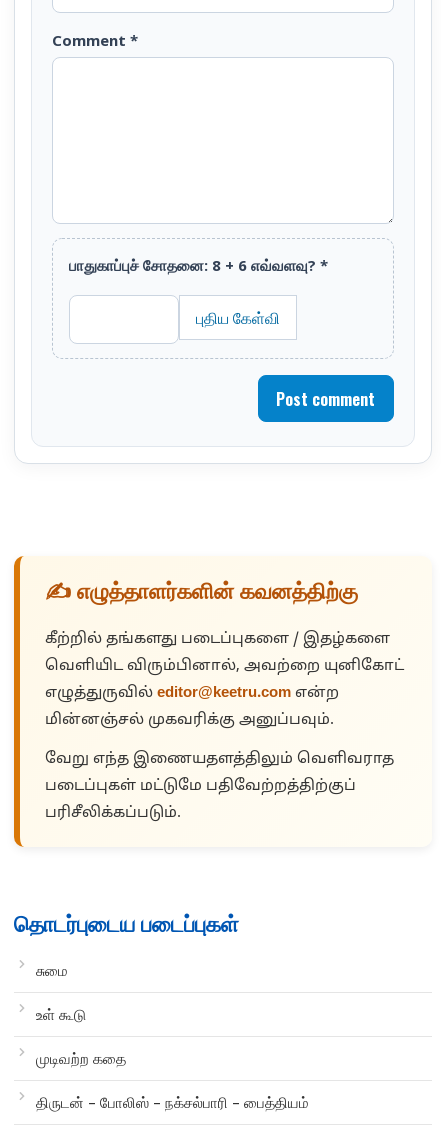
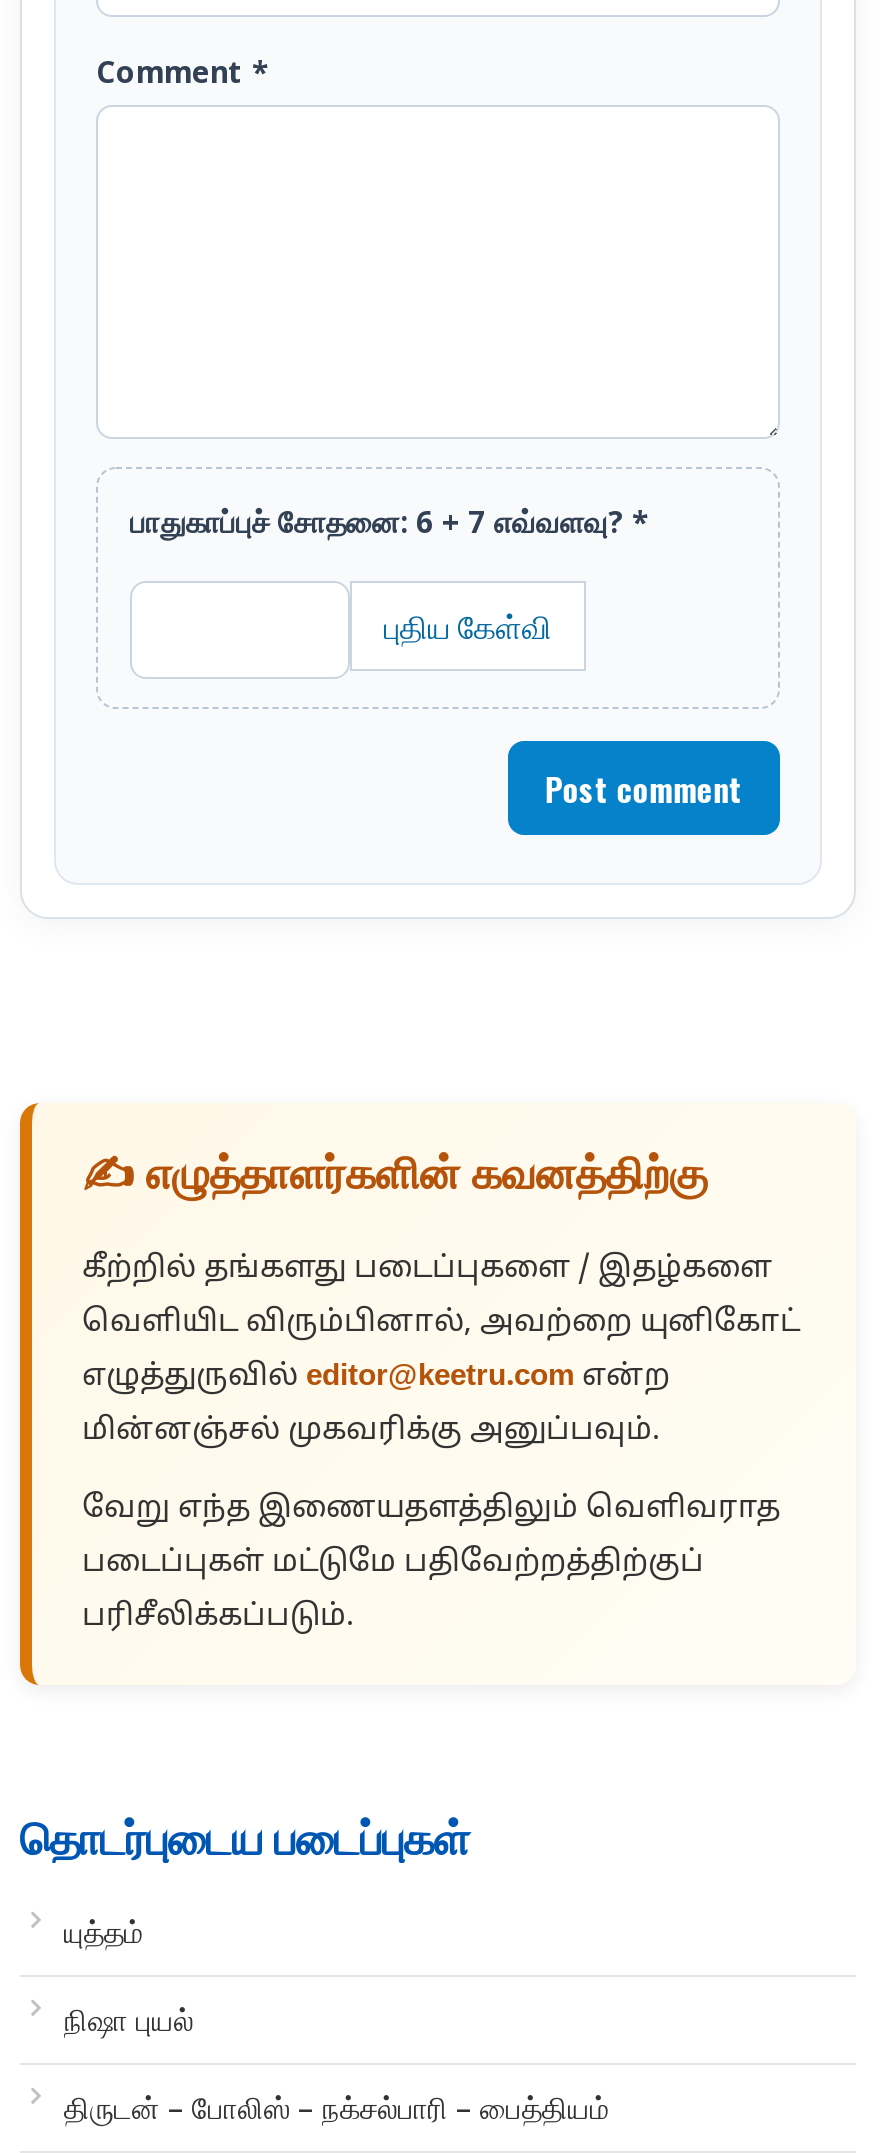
- பாதுகாப்புச் சோதனை: 8 + 6 எவ்வளவு? *
+ பாதுகாப்புச் சோதனை: 6 + 7 எவ்வளவு? *

- சுமை
- உள் கூடு
- முடிவற்ற கதை
+ யுத்தம்
+ நிஷா புயல்
